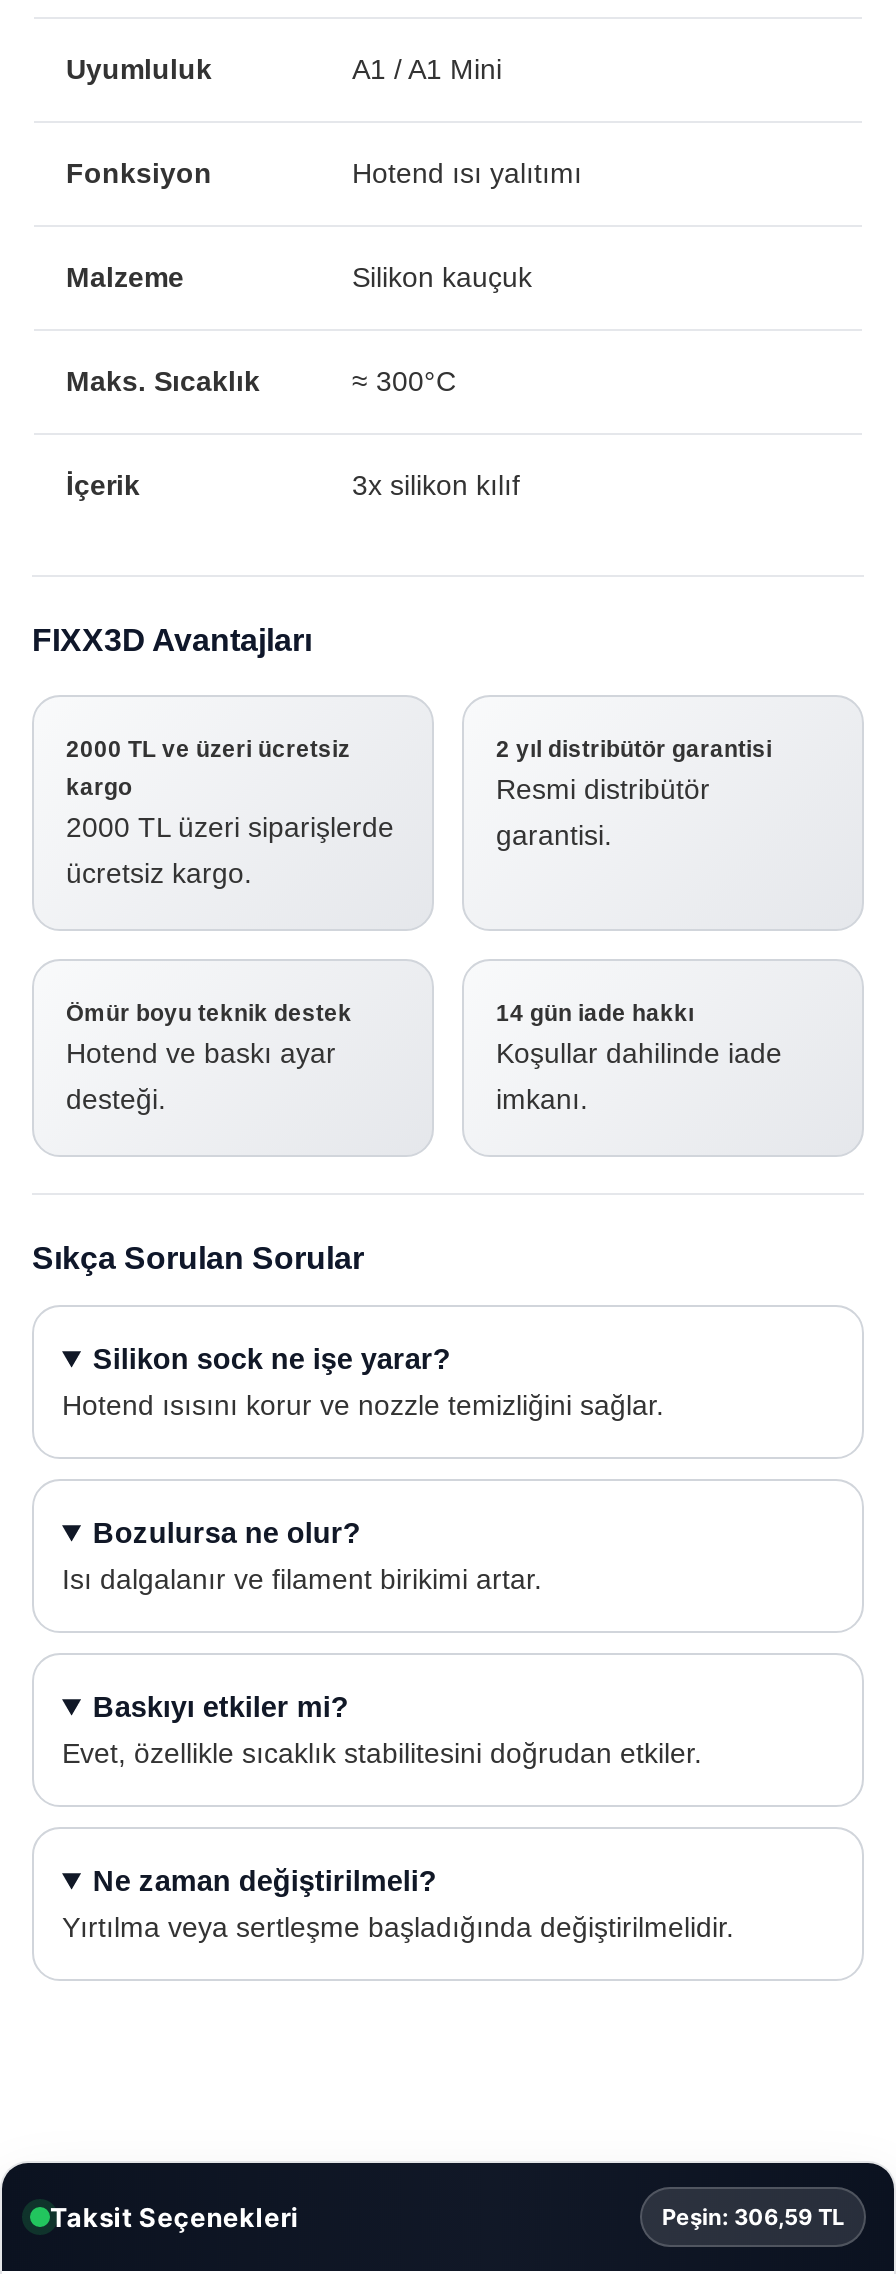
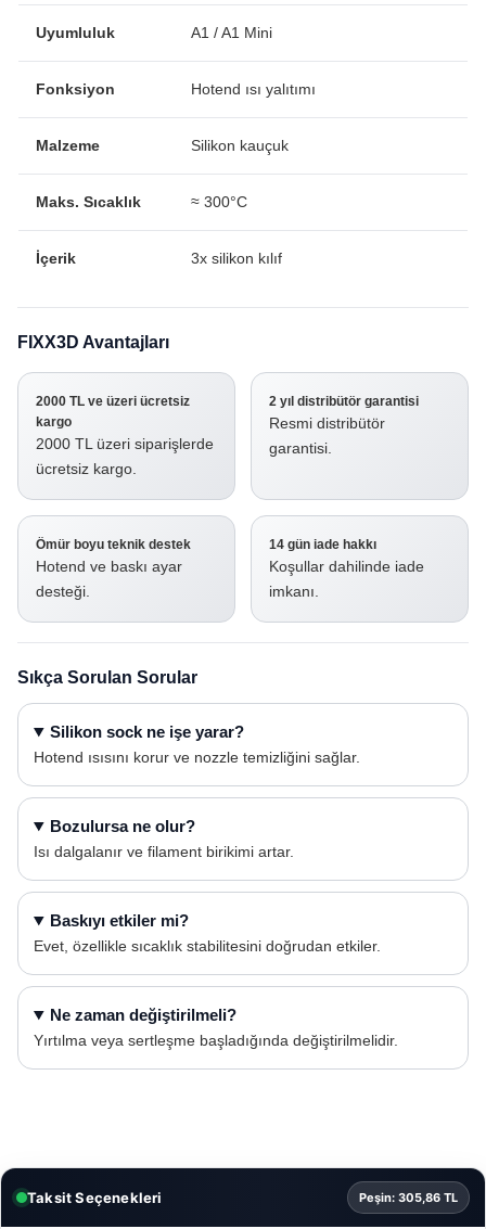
- Peşin: 306,59 TL
+ Peşin: 305,86 TL
